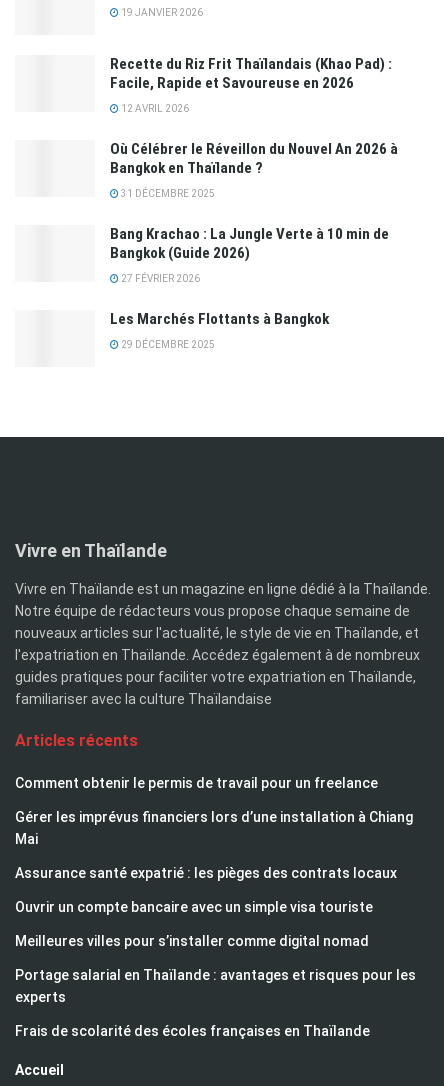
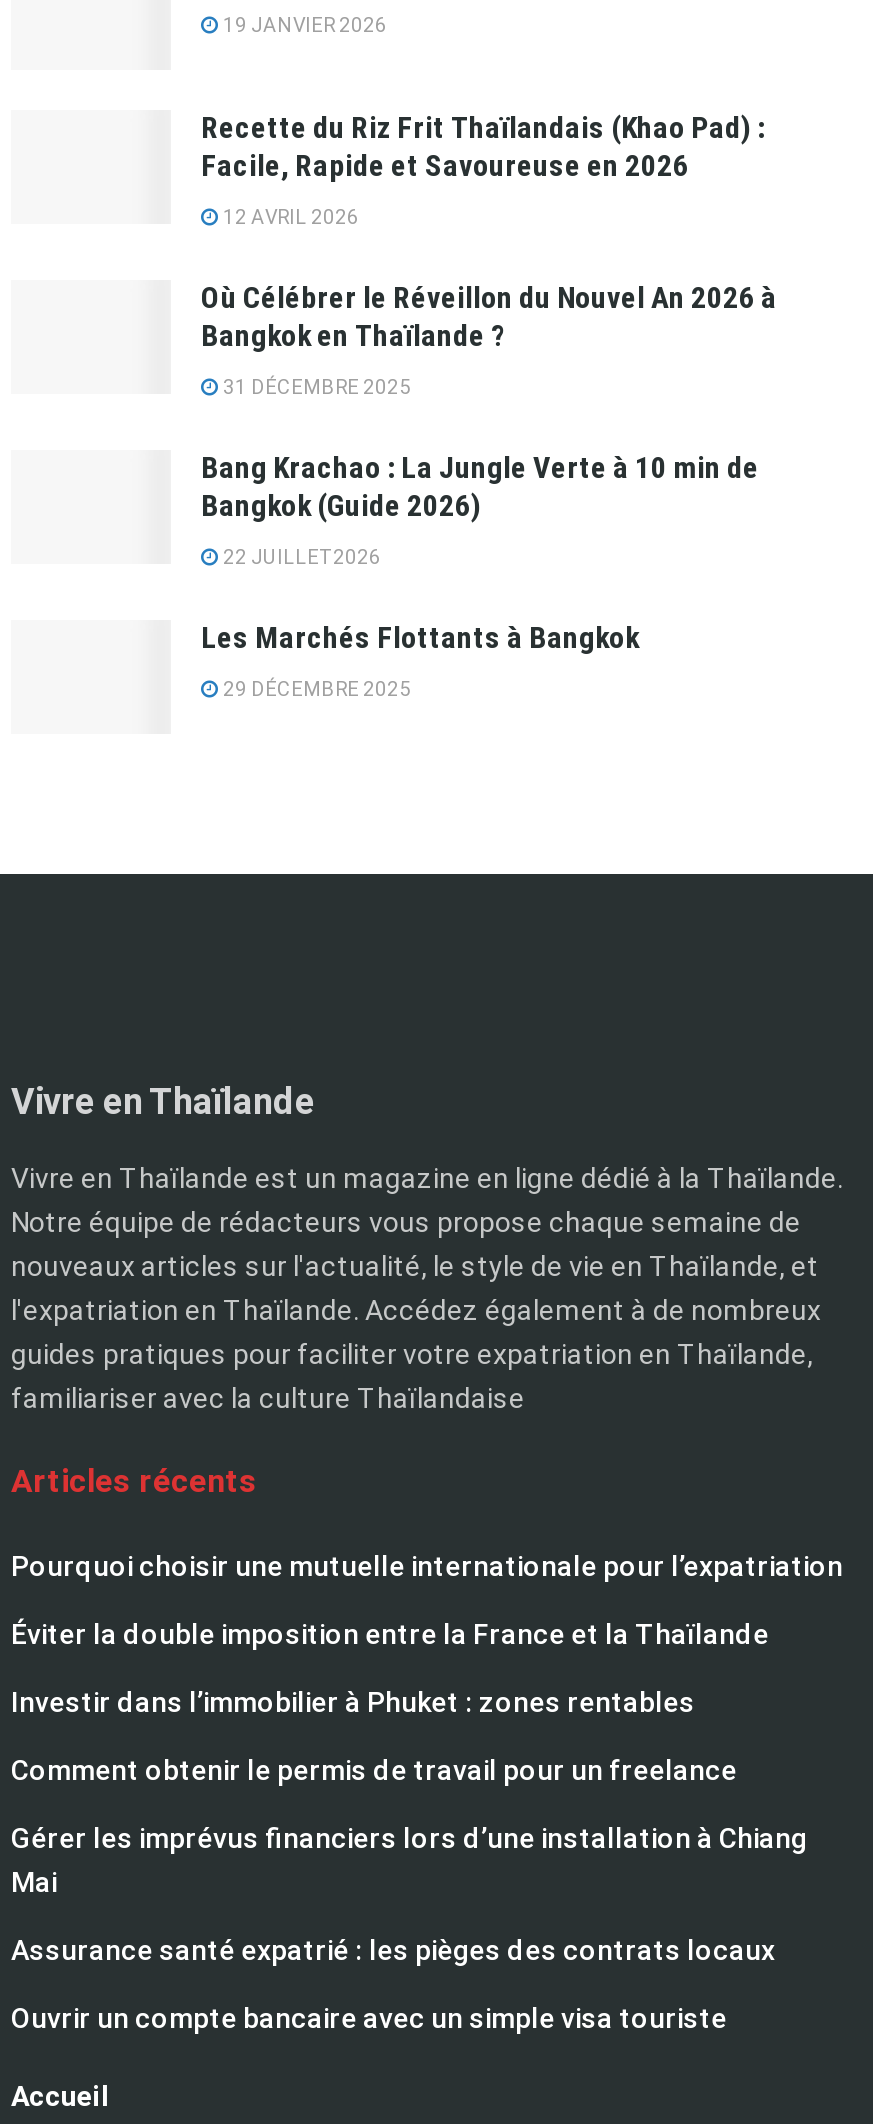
- 27 FÉVRIER 2026
+ 22 JUILLET 2026

+ Pourquoi choisir une mutuelle internationale pour l’expatriation
+ Éviter la double imposition entre la France et la Thaïlande
+ Investir dans l’immobilier à Phuket : zones rentables

moved down: Comment obtenir le permis de travail pour un freelance | Gérer les imprévus financiers lors d’une installation à Chiang | Mai | Assurance santé expatrié : les pièges des contrats locaux | Ouvrir un compte bancaire avec un simple visa touriste

- Meilleures villes pour s’installer comme digital nomad
- Portage salarial en Thaïlande : avantages et risques pour les
- experts
- Frais de scolarité des écoles françaises en Thaïlande
